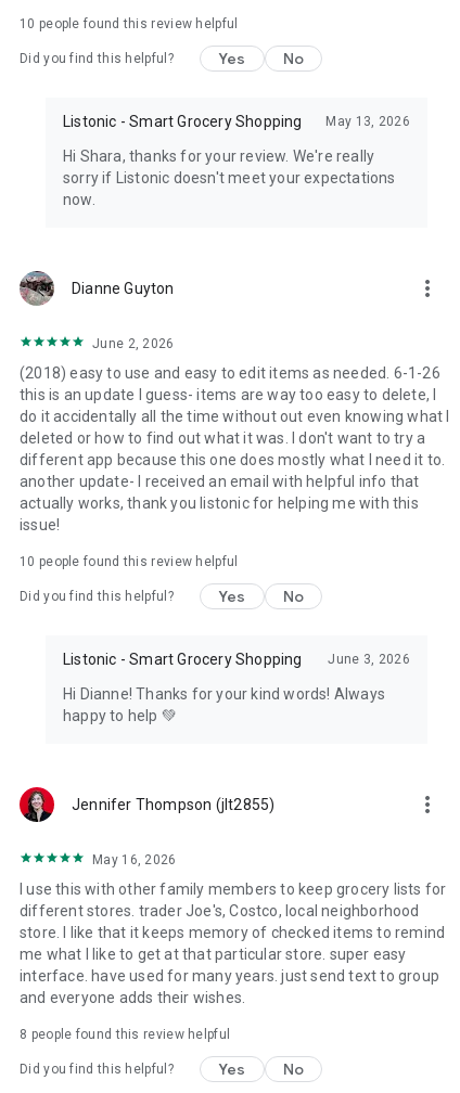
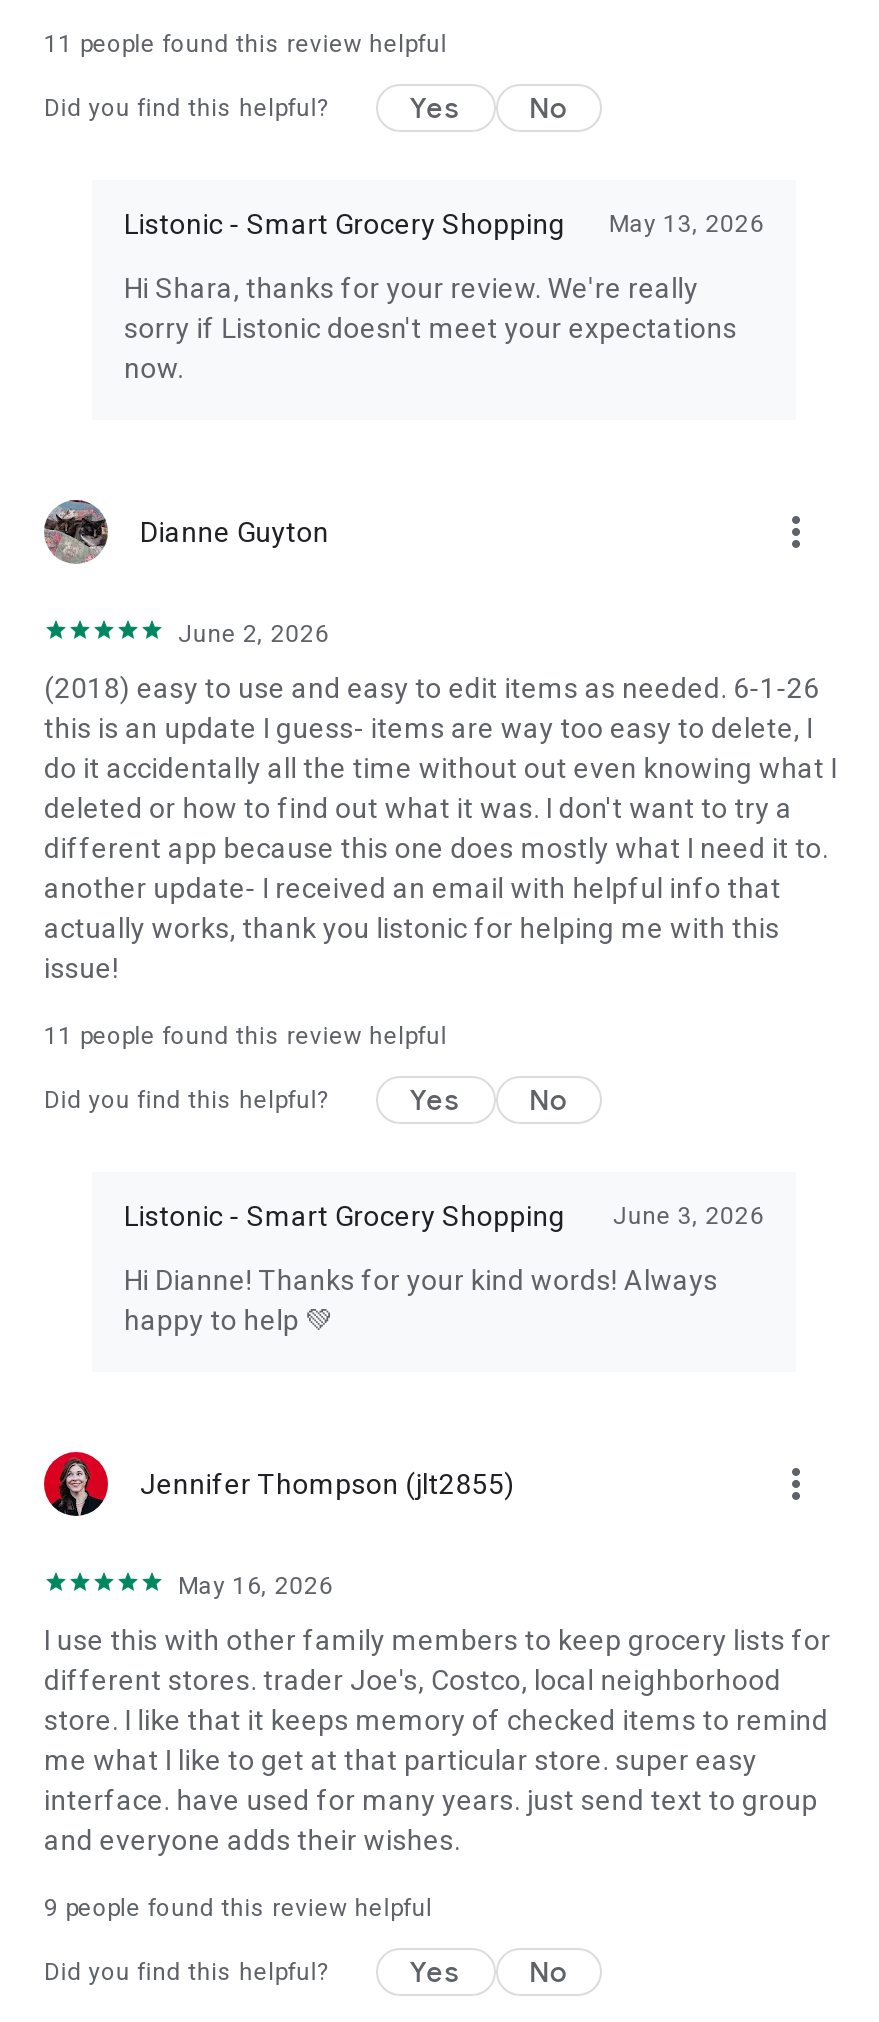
- 10 people found this review helpful
+ 11 people found this review helpful

- 10 people found this review helpful
+ 11 people found this review helpful

- 8 people found this review helpful
+ 9 people found this review helpful
